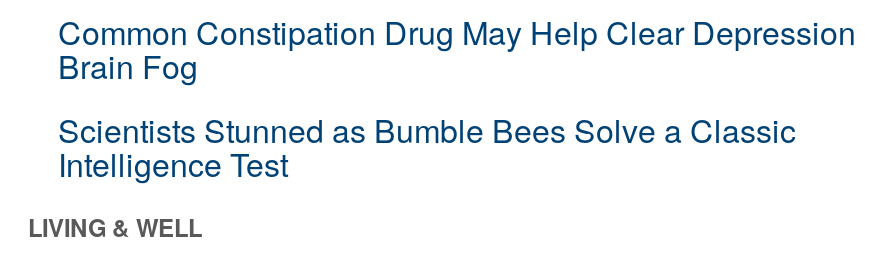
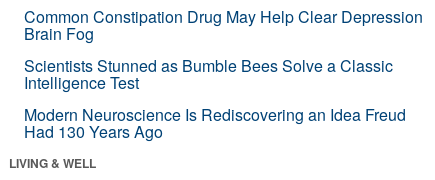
+ Modern Neuroscience Is Rediscovering an Idea Freud
+ Had 130 Years Ago
